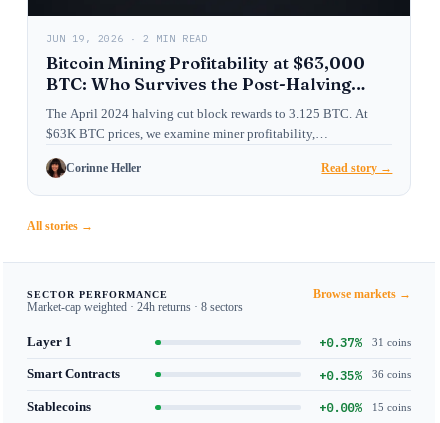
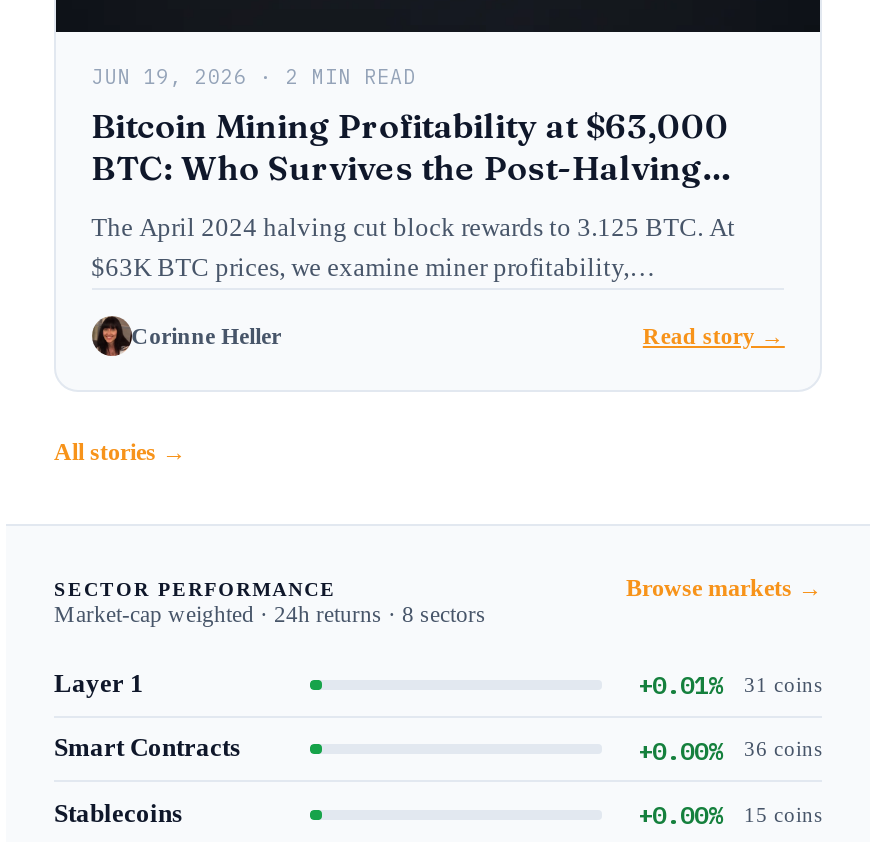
- +0.37% 31 coins
+ +0.01% 31 coins

- +0.35% 36 coins
+ +0.00% 36 coins
